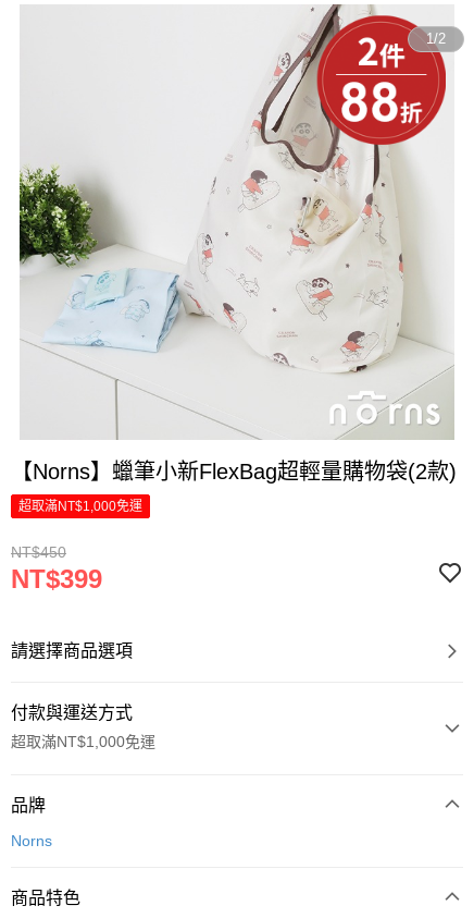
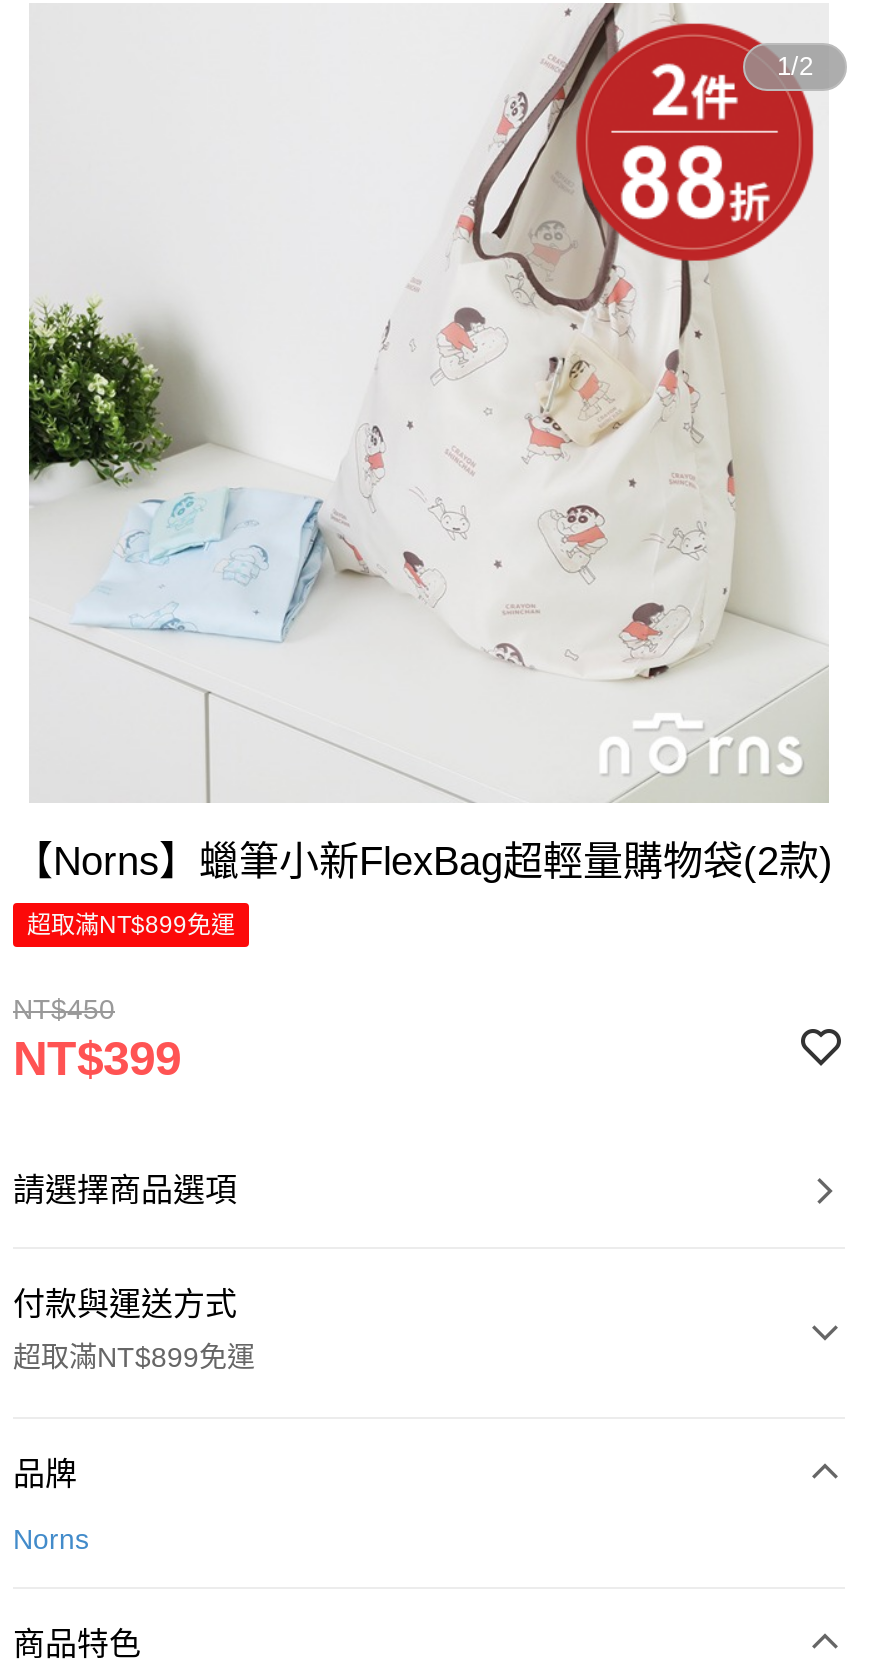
- 超取滿NT$1,000免運
+ 超取滿NT$899免運

- 超取滿NT$1,000免運
+ 超取滿NT$899免運
